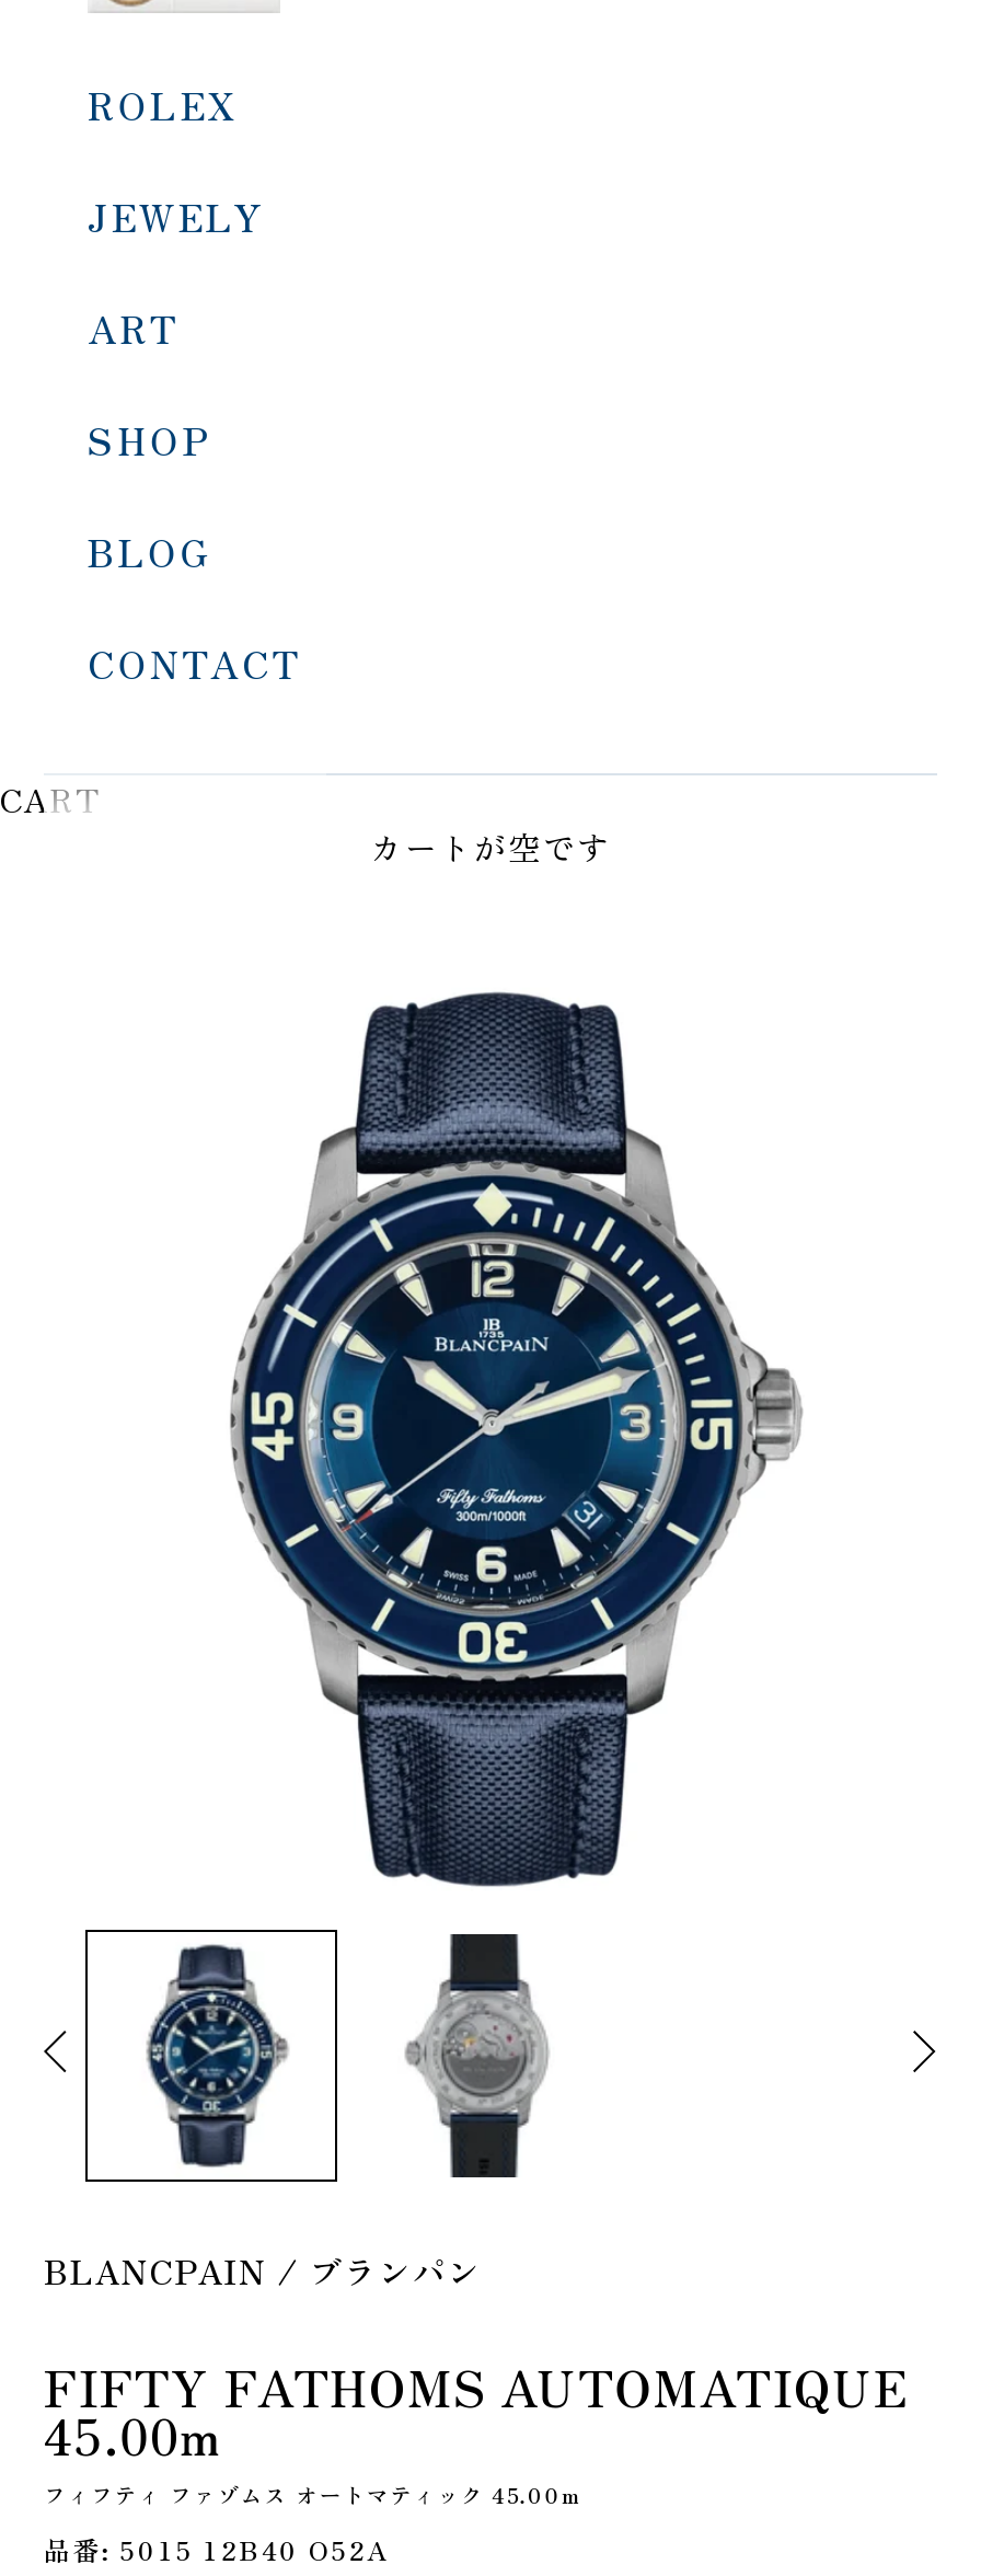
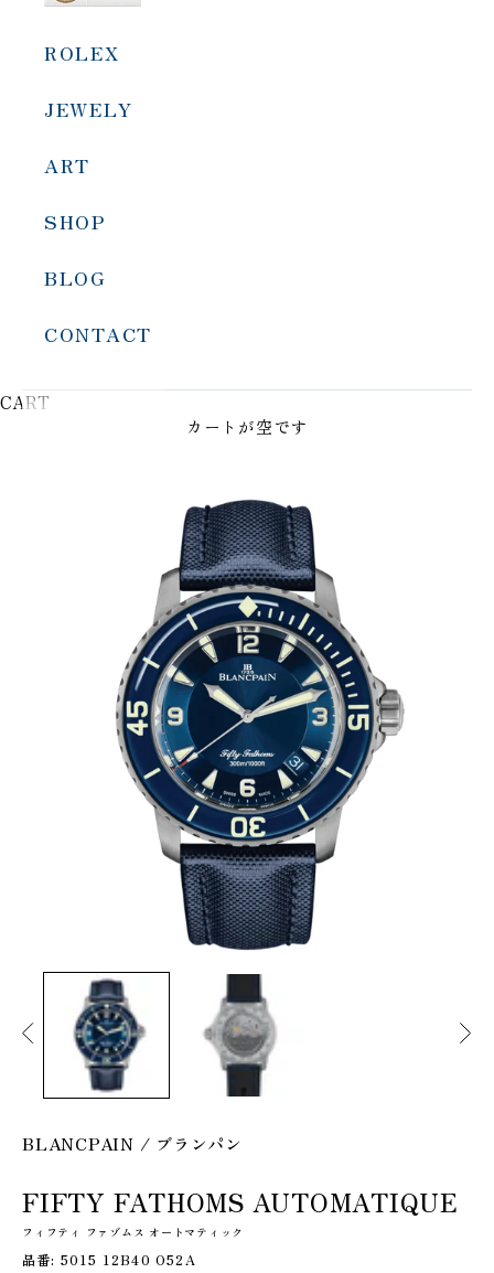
- 45.00m
- フィフティ ファゾムス オートマティック 45.00m
+ フィフティ ファゾムス オートマティック
